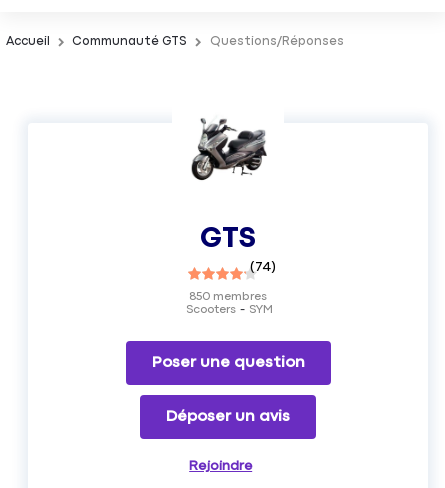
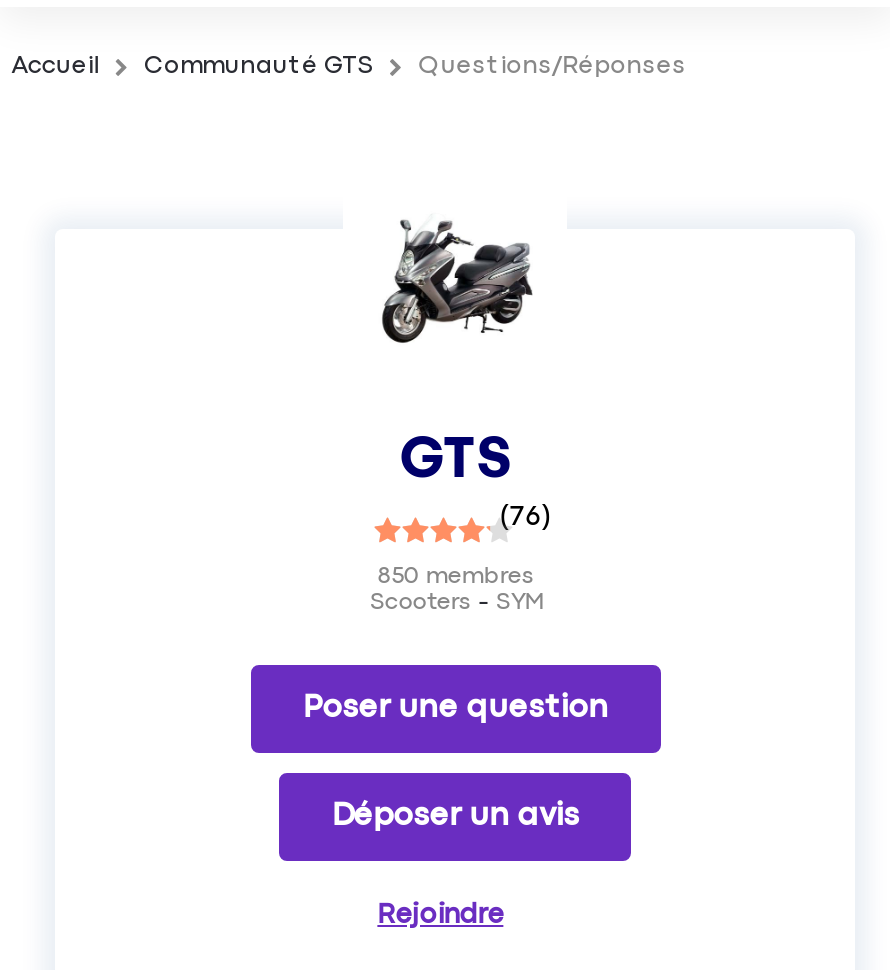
- (74)
+ (76)
